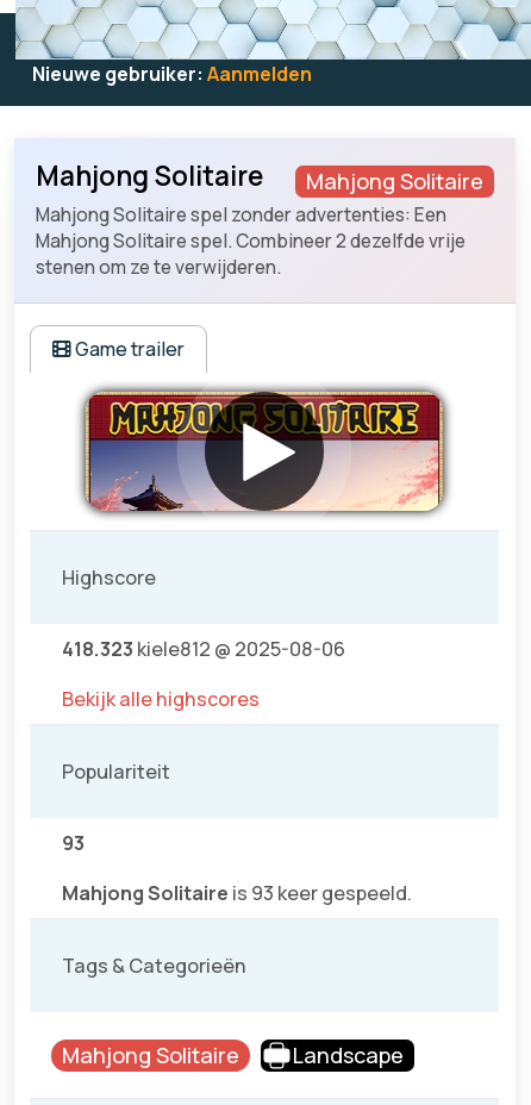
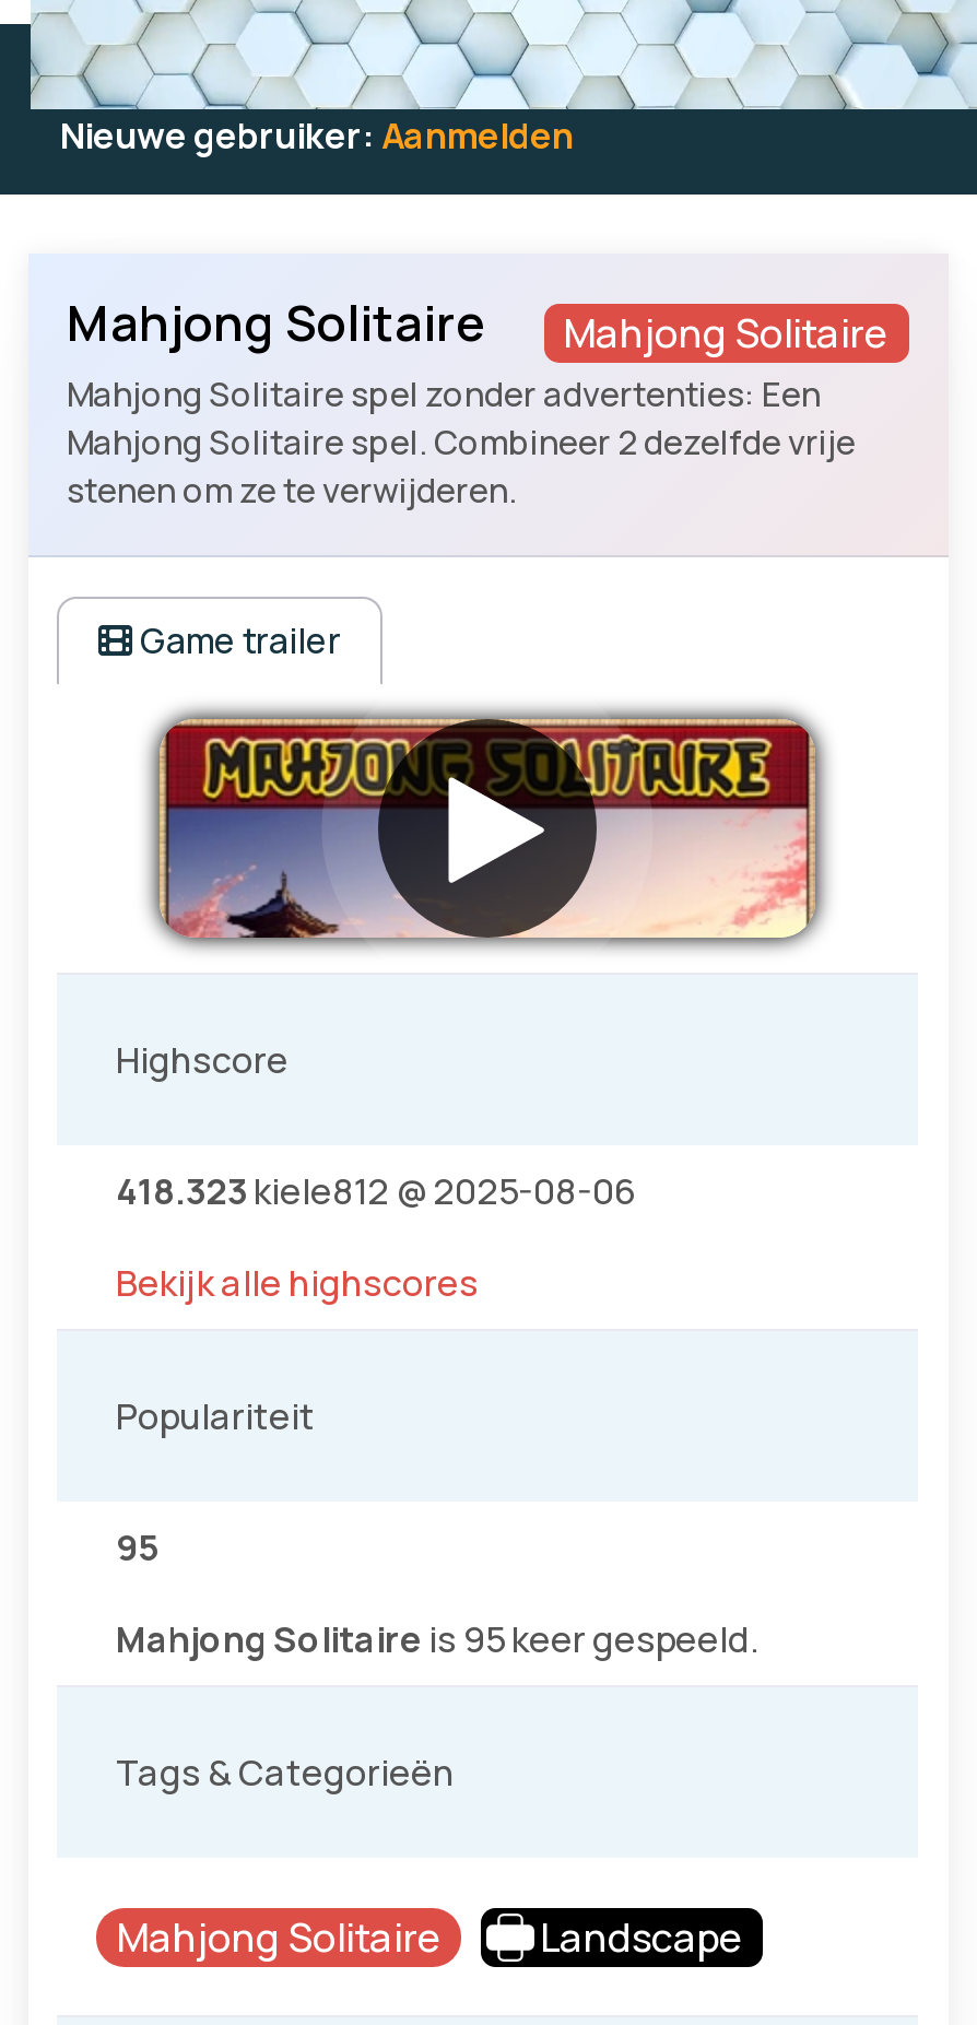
- 93
+ 95

- Mahjong Solitaire is 93 keer gespeeld.
+ Mahjong Solitaire is 95 keer gespeeld.
